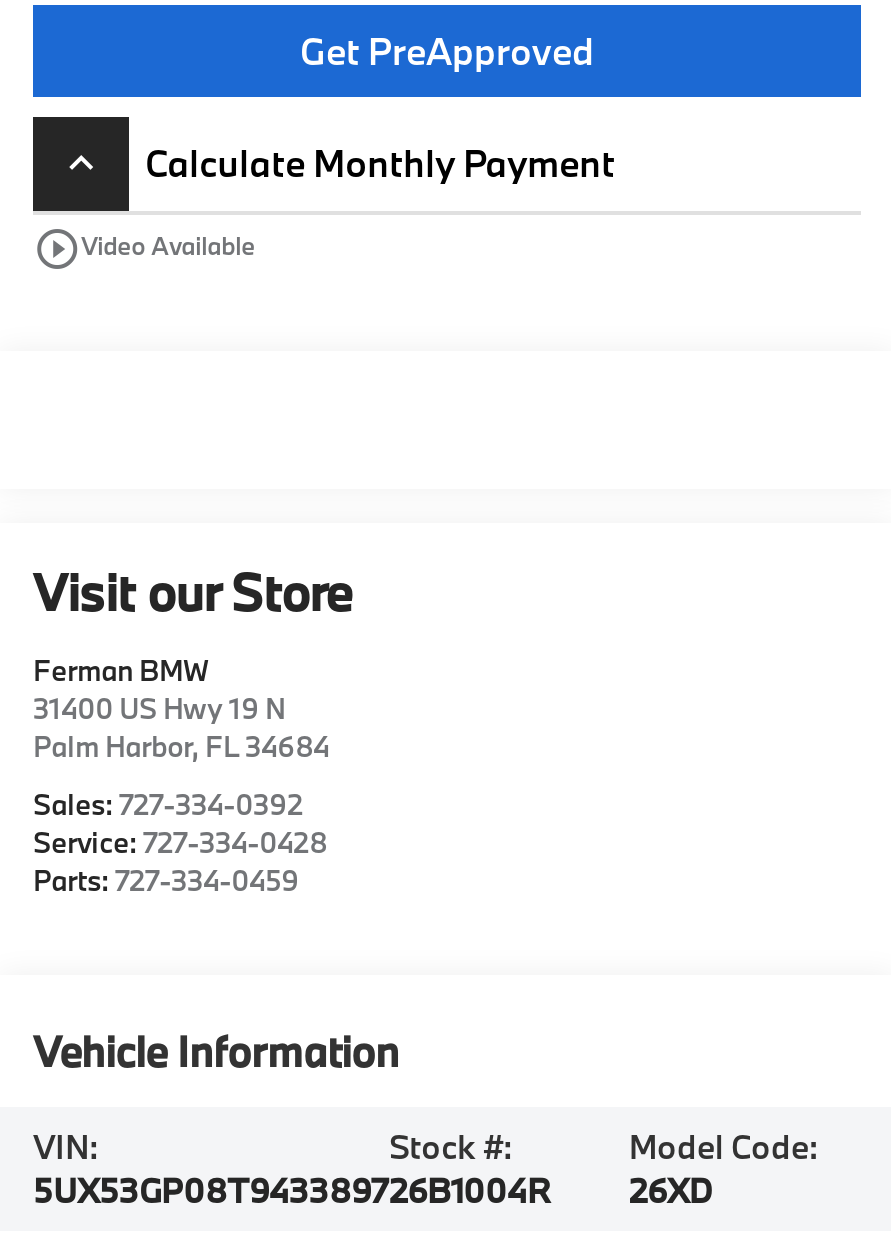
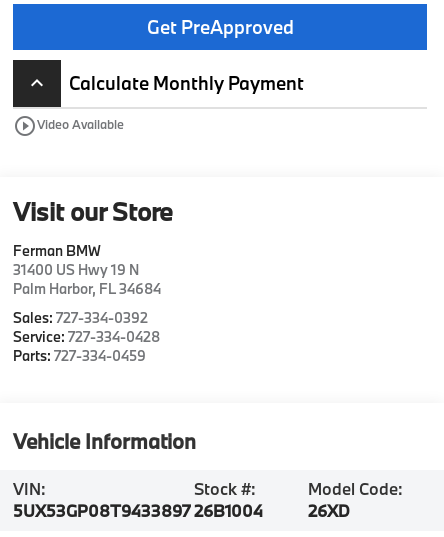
- 26B1004R
+ 26B1004
